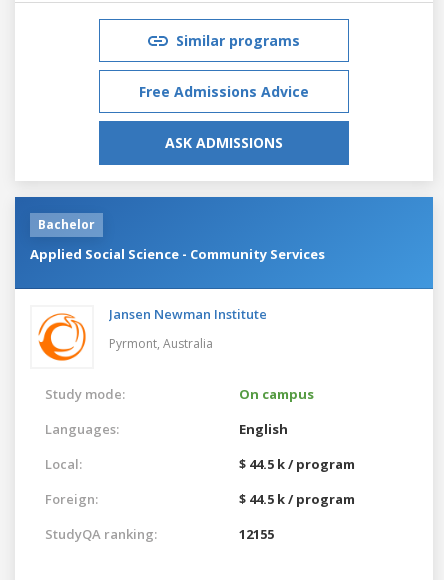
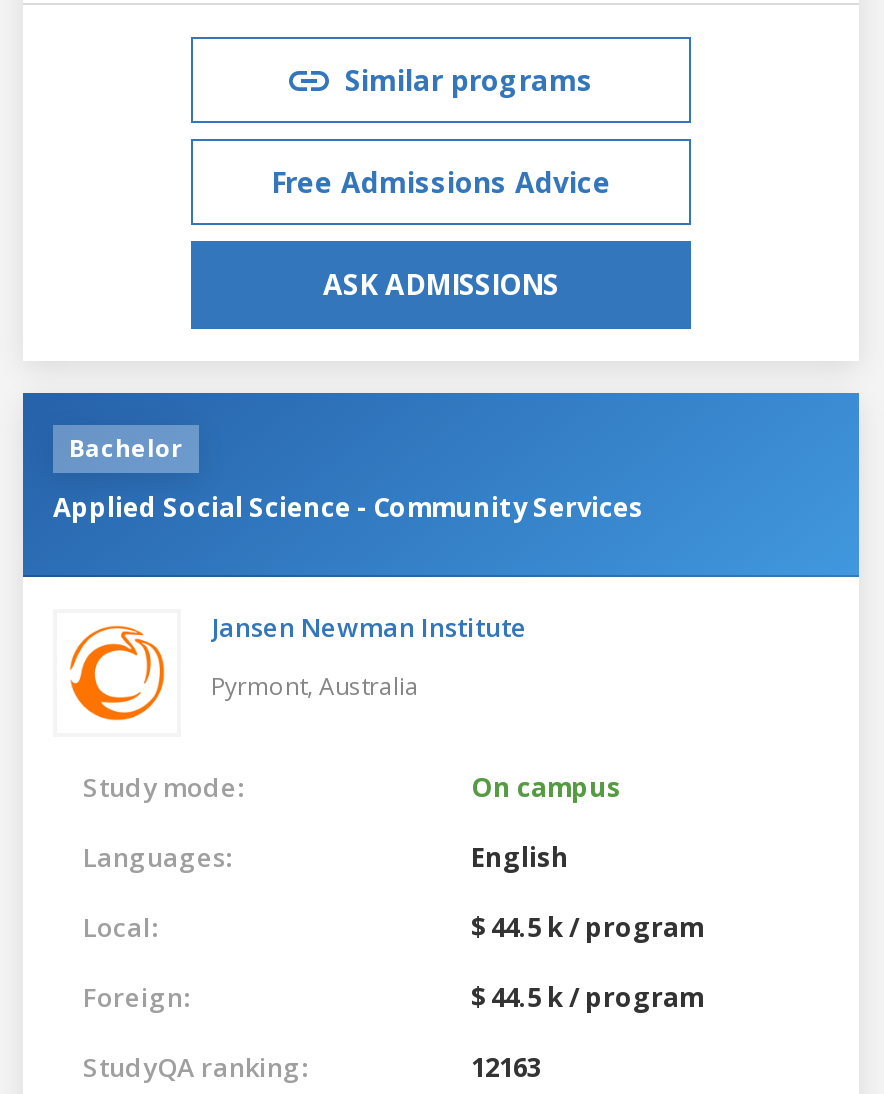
- 12155
+ 12163
